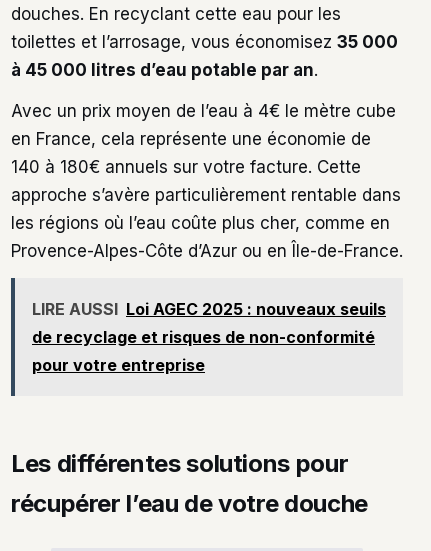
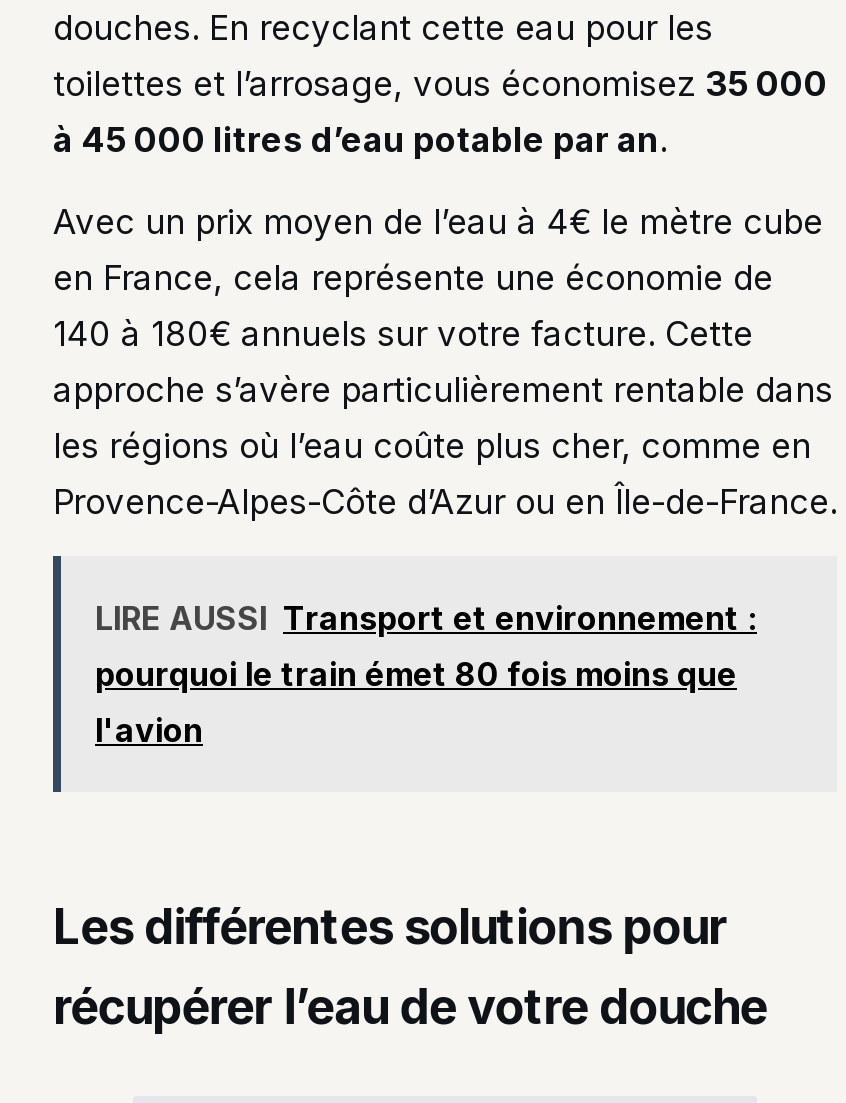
- LIRE AUSSI Loi AGEC 2025 : nouveaux seuils
- de recyclage et risques de non-conformité
- pour votre entreprise
+ LIRE AUSSI Transport et environnement :
+ pourquoi le train émet 80 fois moins que
+ l'avion
